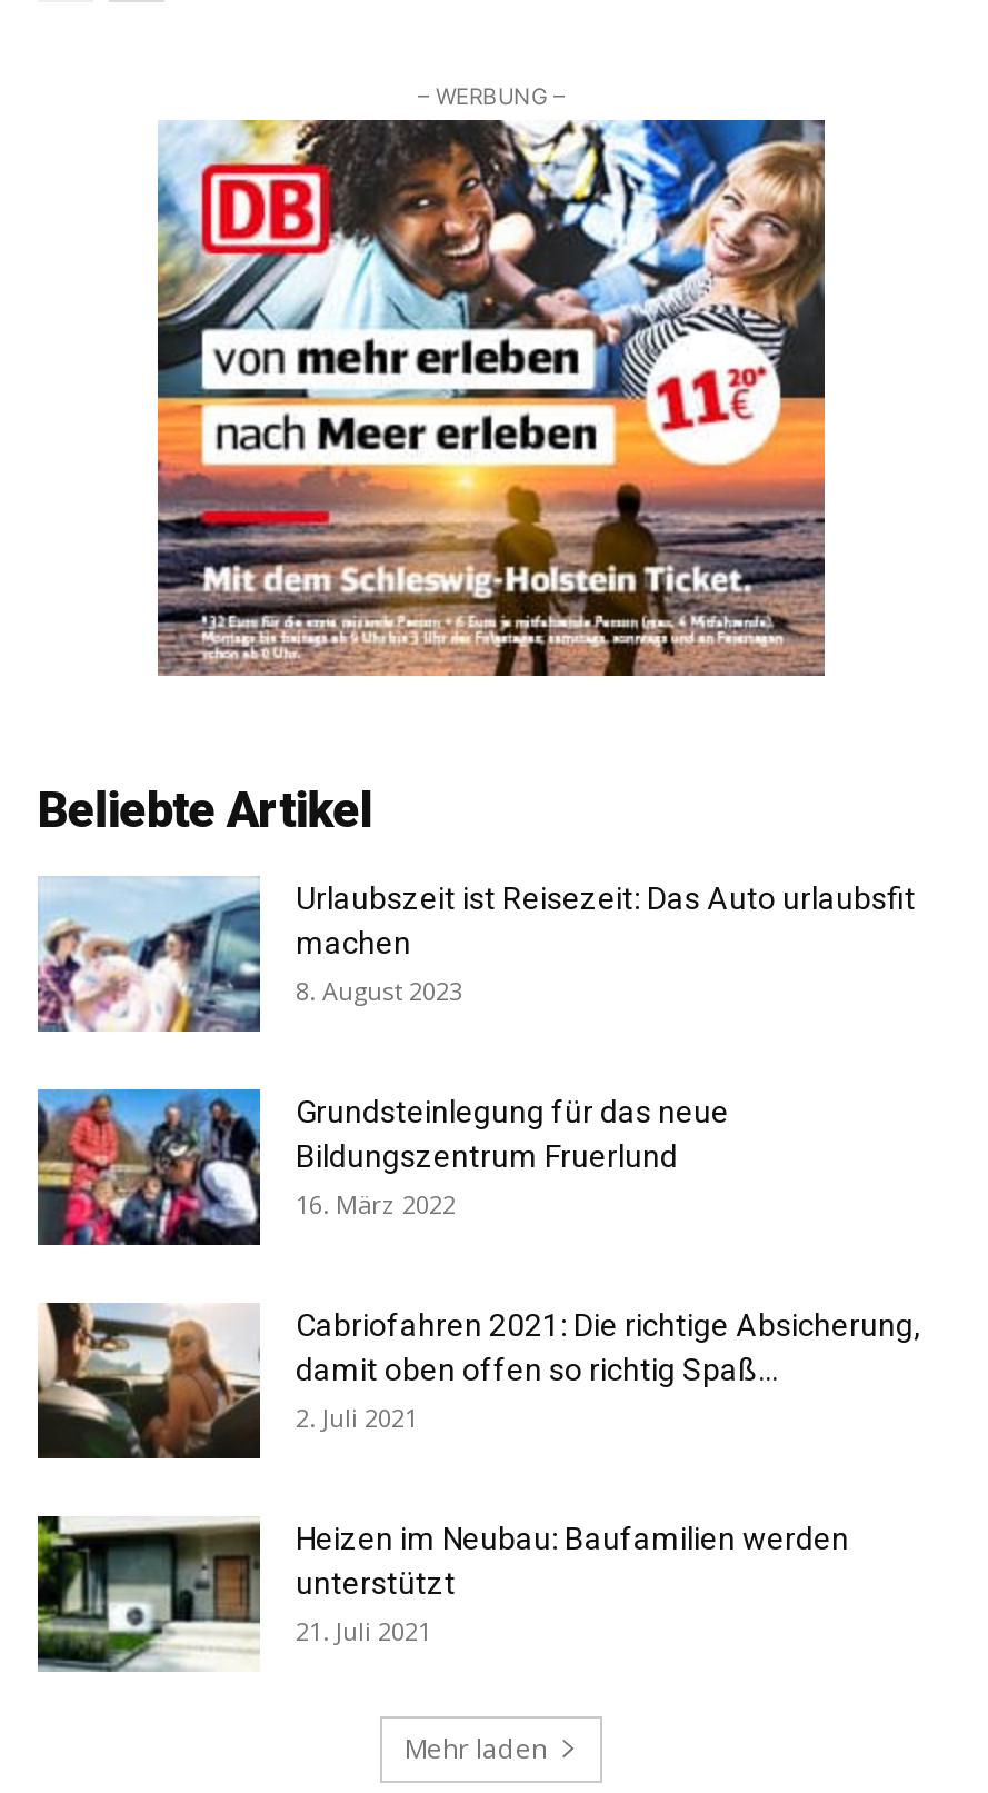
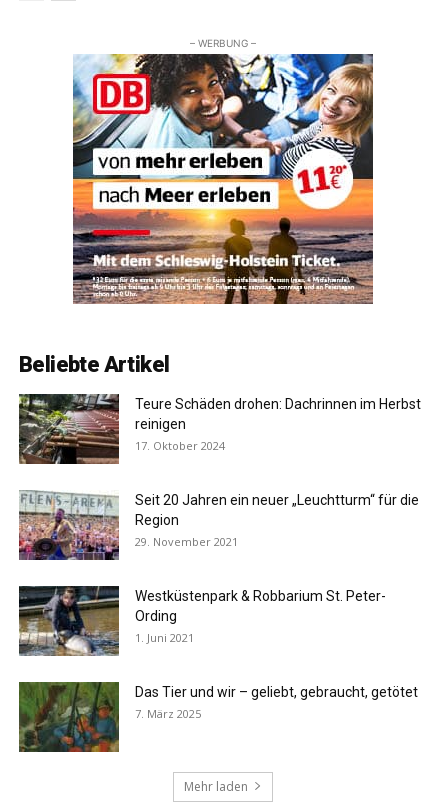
- [image]
- Urlaubszeit ist Reisezeit: Das Auto urlaubsfit
- machen
- 8. August 2023
+ [image]
+ Teure Schäden drohen: Dachrinnen im Herbst
+ reinigen
+ 17. Oktober 2024

- [image]
- Grundsteinlegung für das neue
- Bildungszentrum Fruerlund
- 16. März 2022
+ [image]
+ Seit 20 Jahren ein neuer „Leuchtturm“ für die
+ Region
+ 29. November 2021

- [image]
- Cabriofahren 2021: Die richtige Absicherung,
- damit oben offen so richtig Spaß...
- 2. Juli 2021
+ [image]
+ Westküstenpark & Robbarium St. Peter-
+ Ording
+ 1. Juni 2021

- [image]
- Heizen im Neubau: Baufamilien werden
- unterstützt
- 21. Juli 2021
+ [image]
+ Das Tier und wir – geliebt, gebraucht, getötet
+ 7. März 2025
